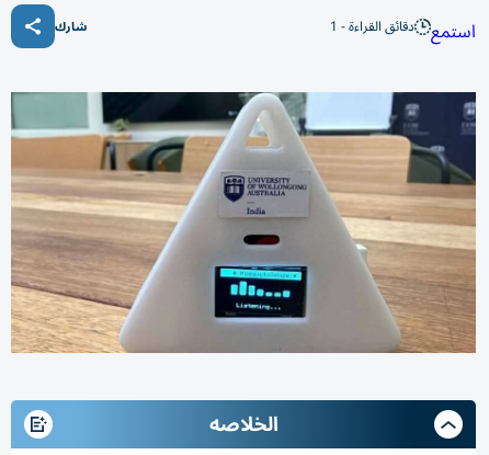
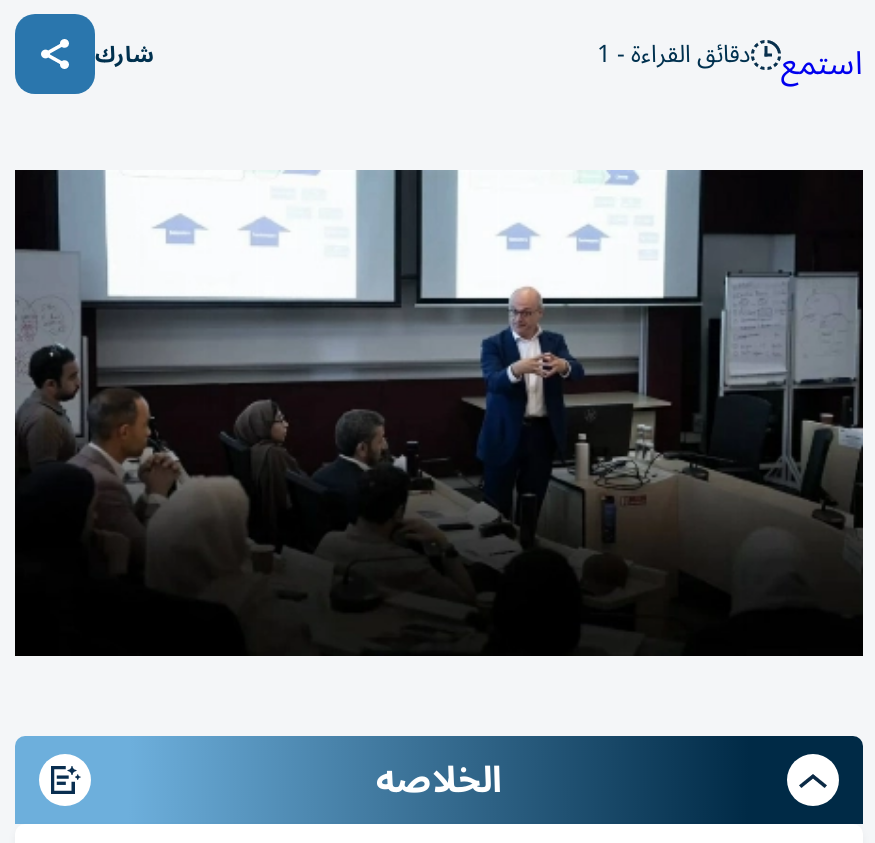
- [image]
+ [image]
